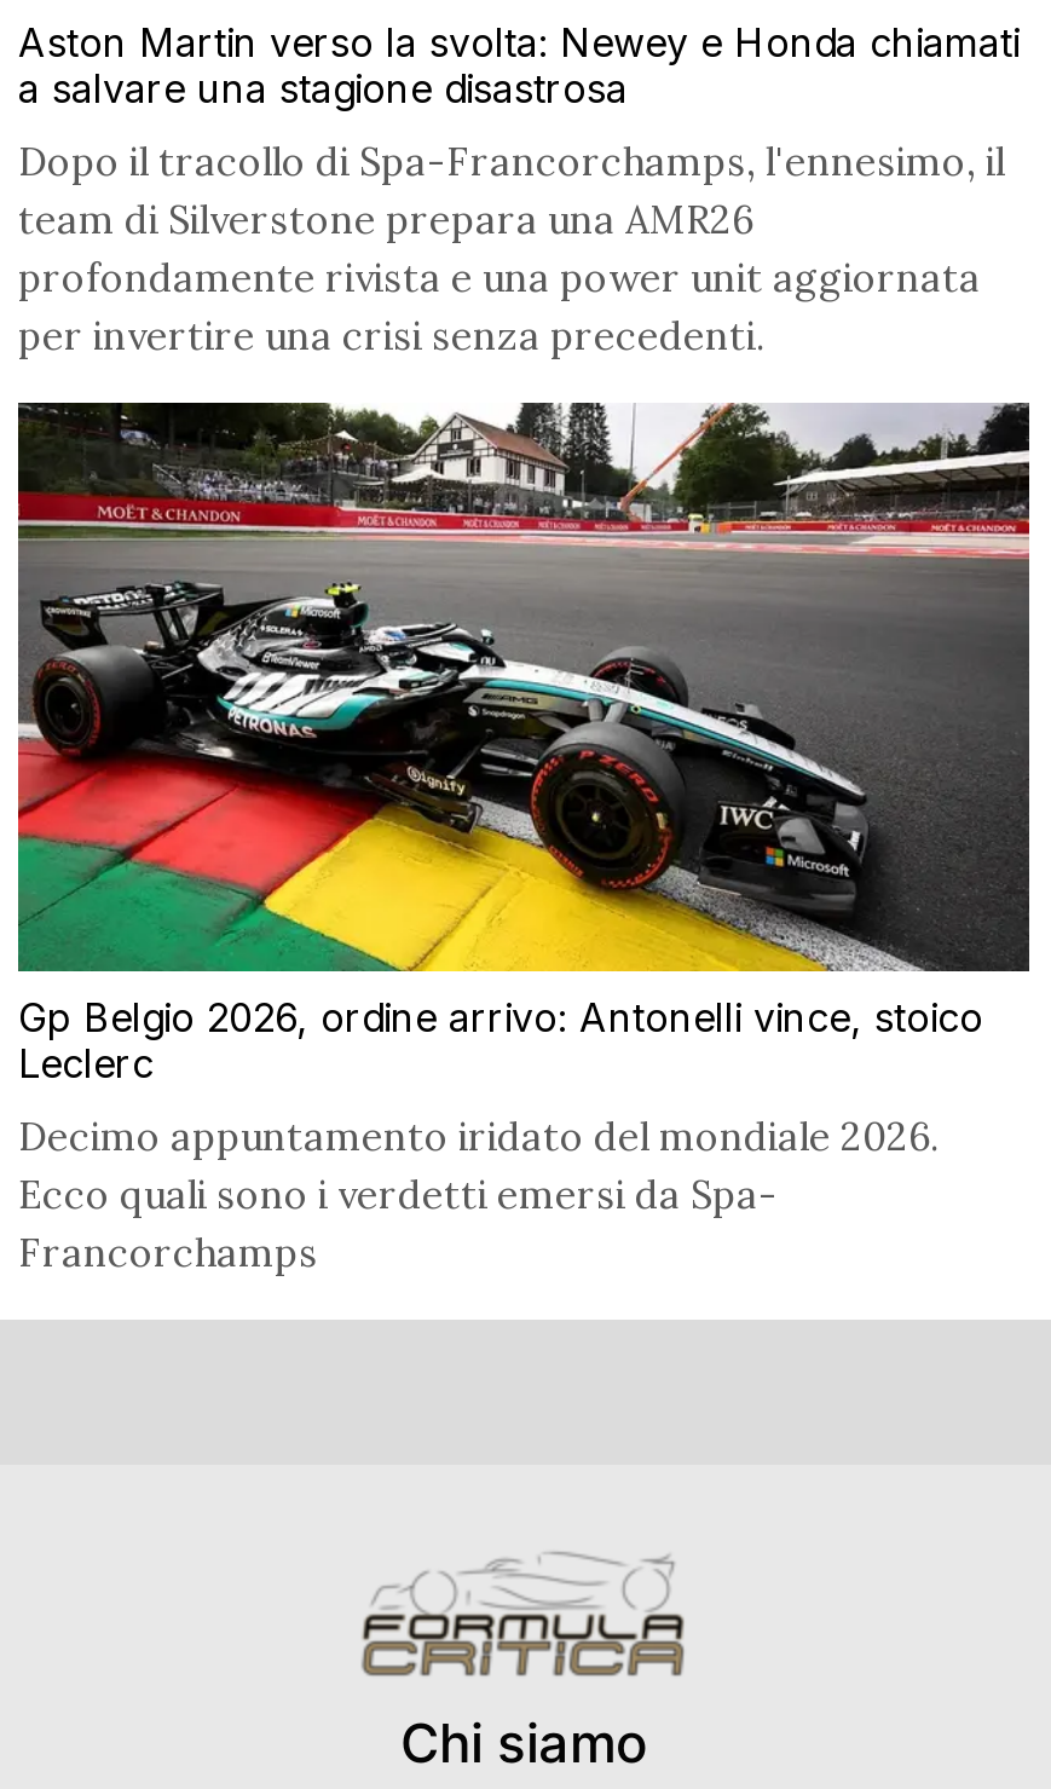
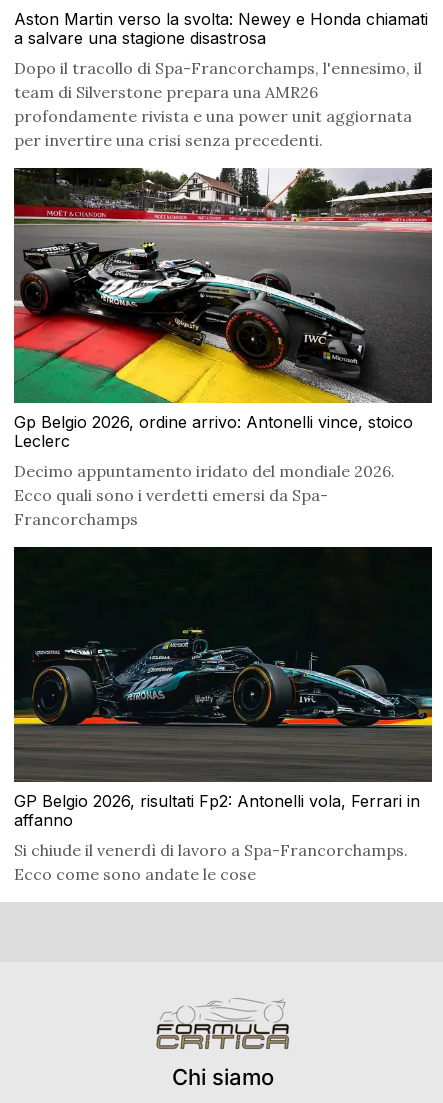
+ [image]
+ GP Belgio 2026, risultati Fp2: Antonelli vola, Ferrari in
+ affanno
+ Si chiude il venerdì di lavoro a Spa-Francorchamps.
+ Ecco come sono andate le cose
